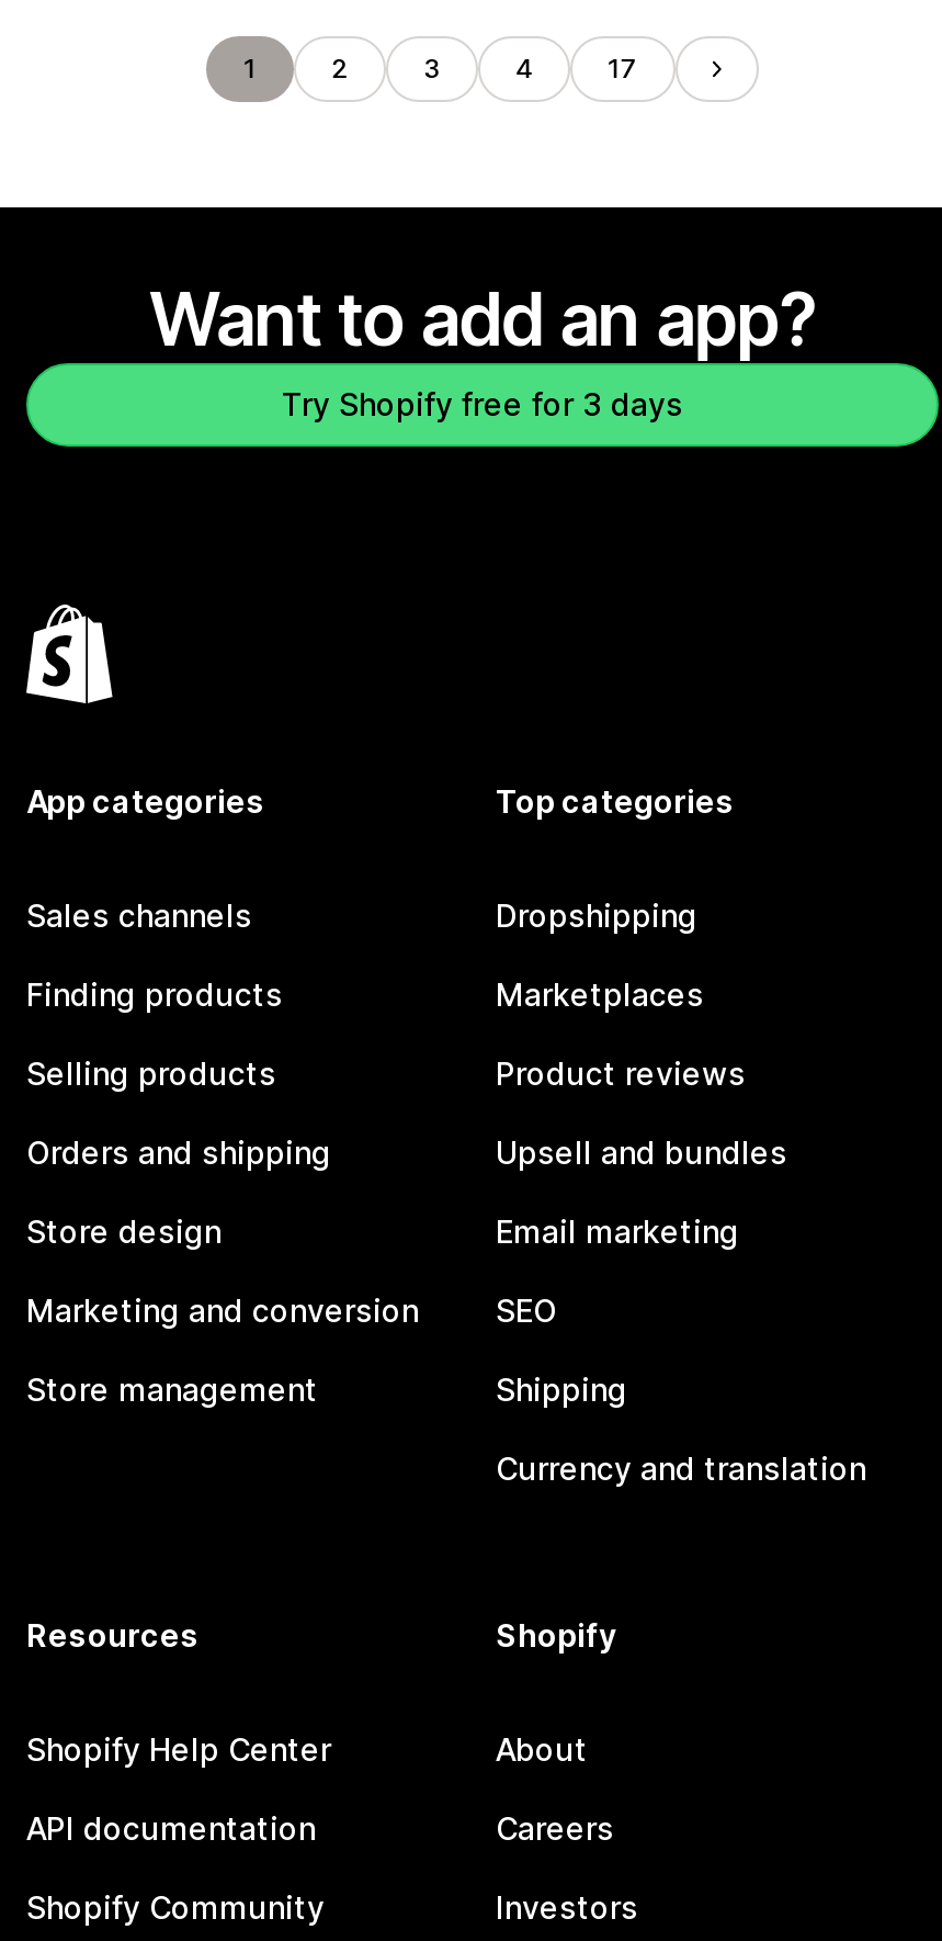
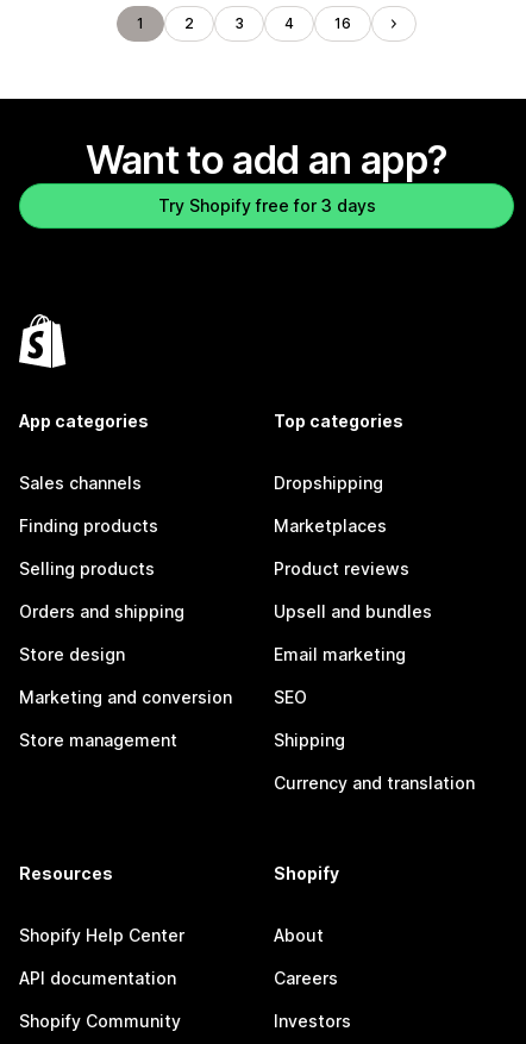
- 17
+ 16
